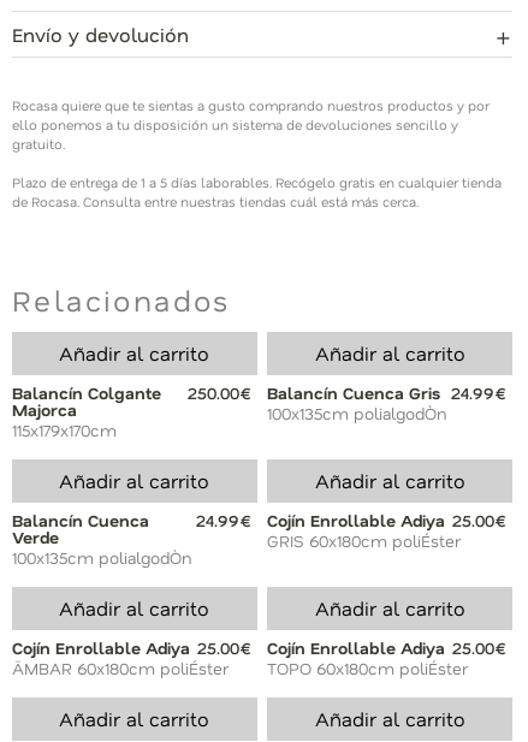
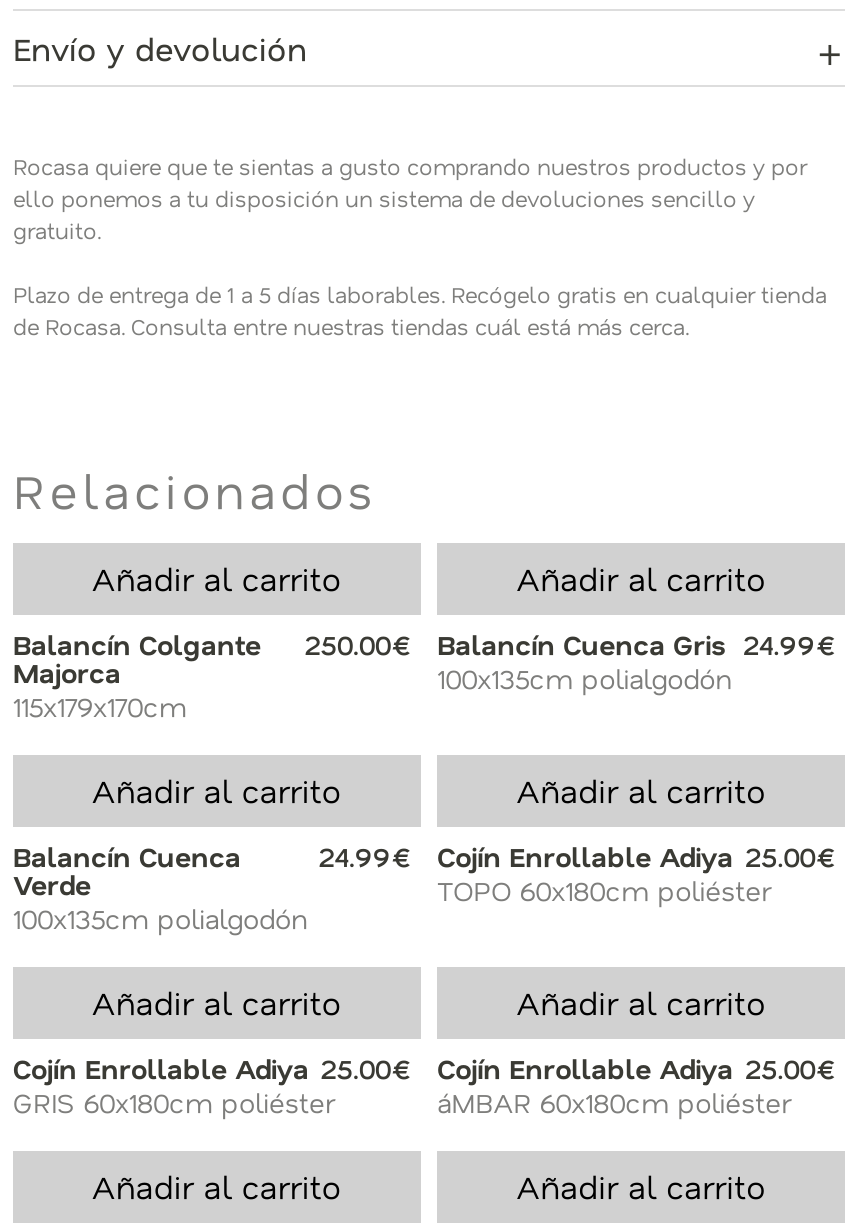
- 100x135cm polialgodÒn
+ 100x135cm polialgodón

- GRIS 60x180cm poliÉster
+ TOPO 60x180cm poliéster

- 100x135cm polialgodÒn
+ 100x135cm polialgodón

- ÄMBAR 60x180cm poliÉster
+ GRIS 60x180cm poliéster

- TOPO 60x180cm poliÉster
+ áMBAR 60x180cm poliéster
